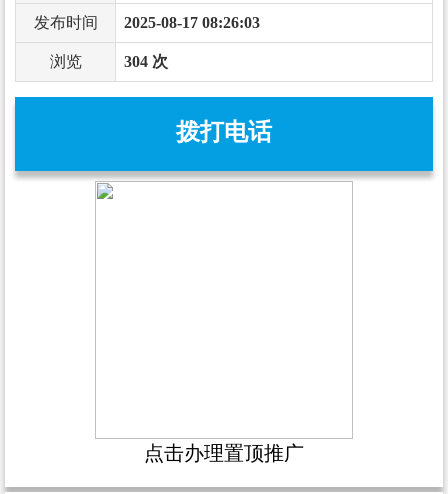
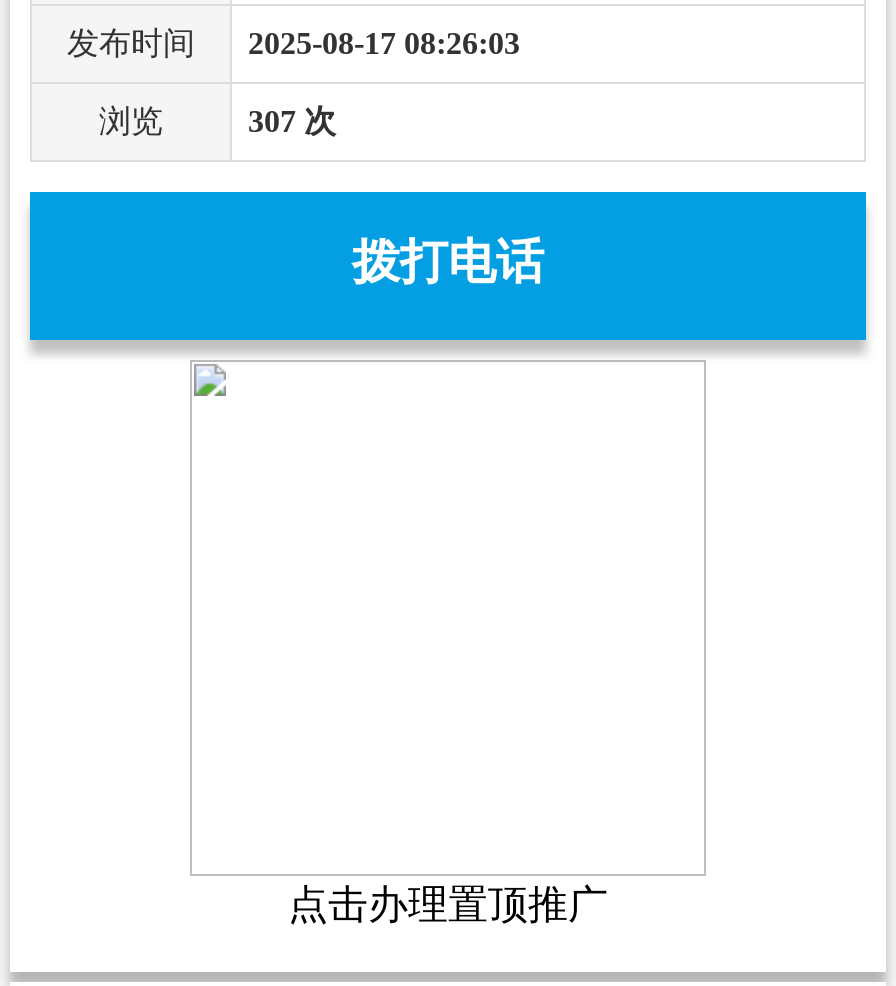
- 304 次
+ 307 次
